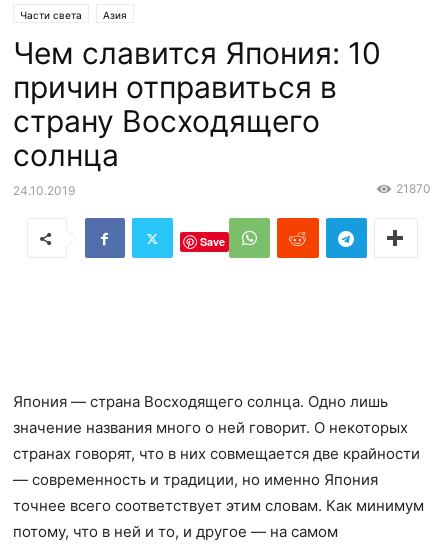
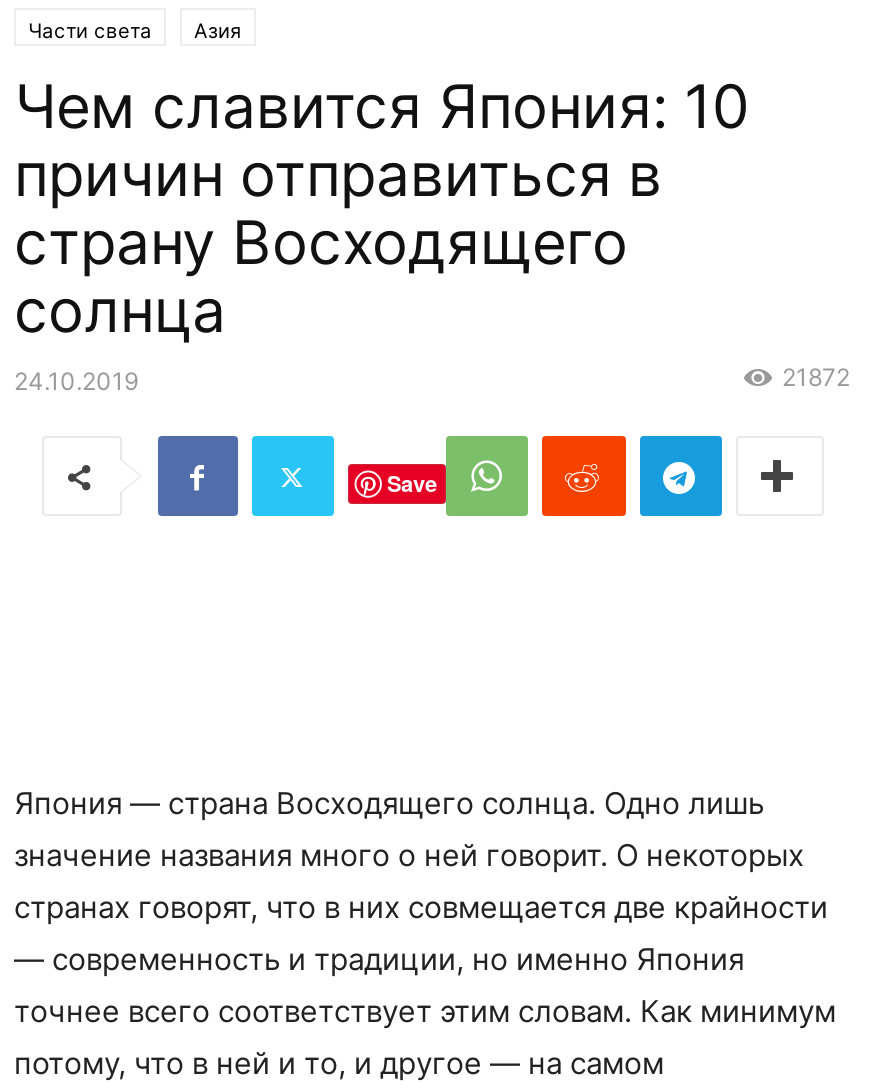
- 21870
+ 21872
